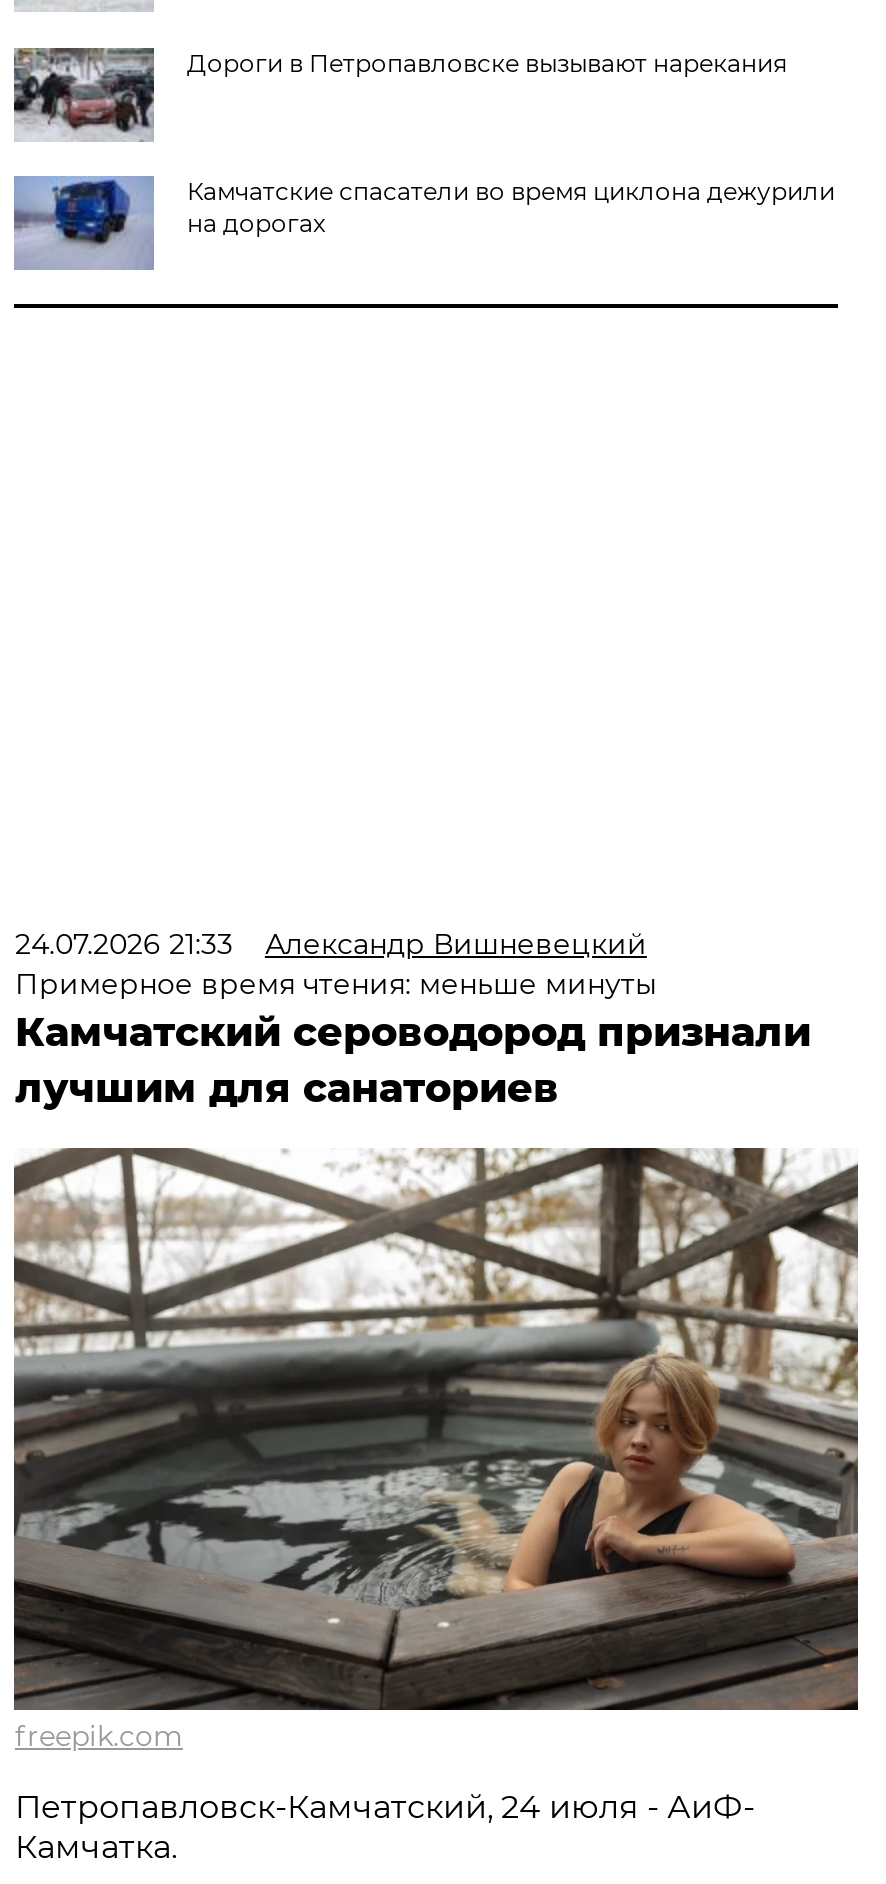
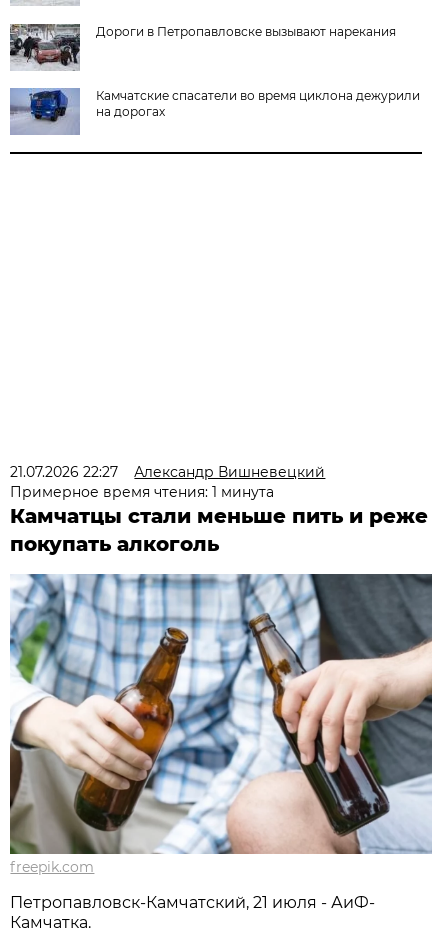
- 24.07.2026 21:33 Александр Вишневецкий
+ 21.07.2026 22:27 Александр Вишневецкий

- Примерное время чтения: меньше минуты
- Камчатский сероводород признали
- лучшим для санаториев
+ Примерное время чтения: 1 минута
+ Камчатцы стали меньше пить и реже
+ покупать алкоголь

- [image]
- Петропавловск-Камчатский, 24 июля - АиФ-
+ [image]
+ Петропавловск-Камчатский, 21 июля - АиФ-
